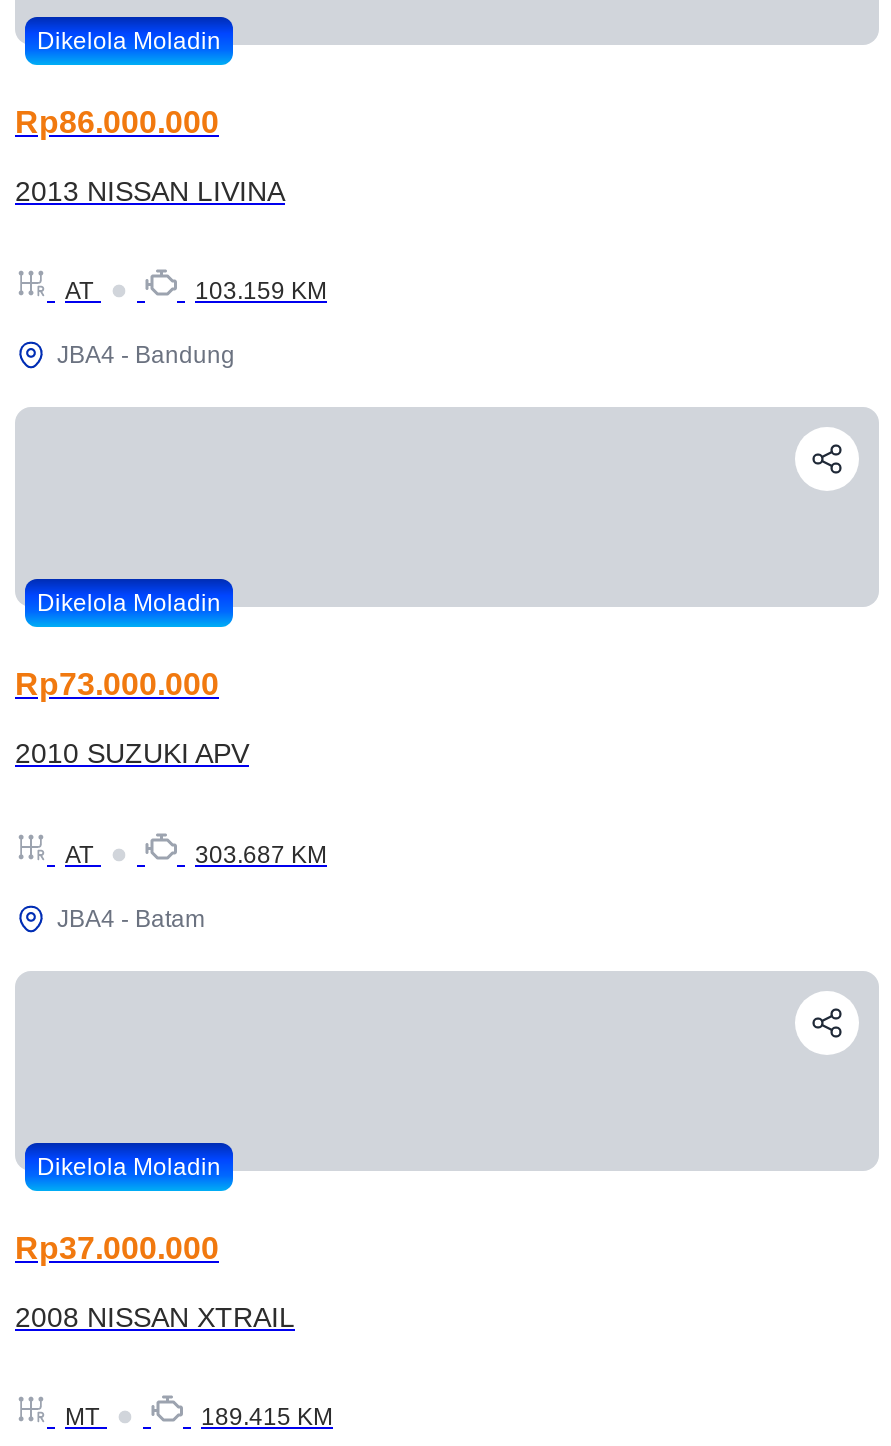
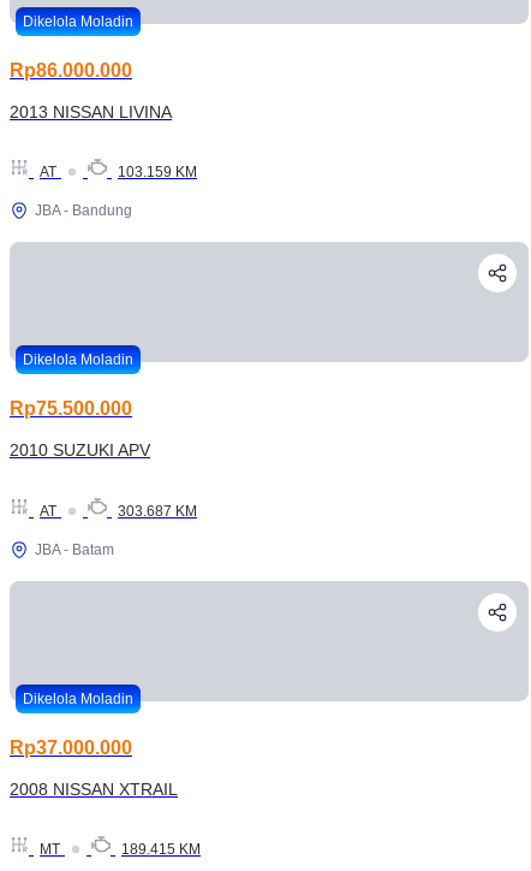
- JBA4 - Bandung
+ JBA - Bandung

- Rp73.000.000
+ Rp75.500.000

- JBA4 - Batam
+ JBA - Batam
